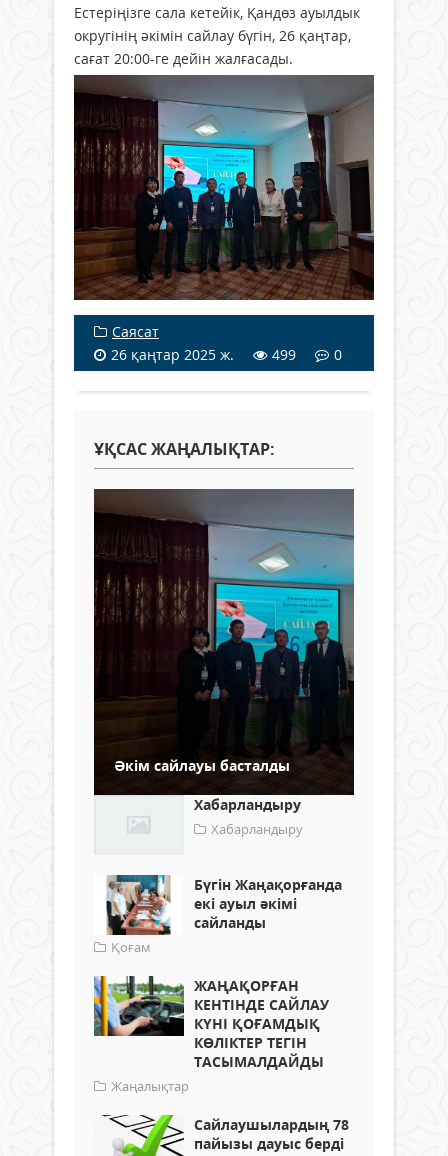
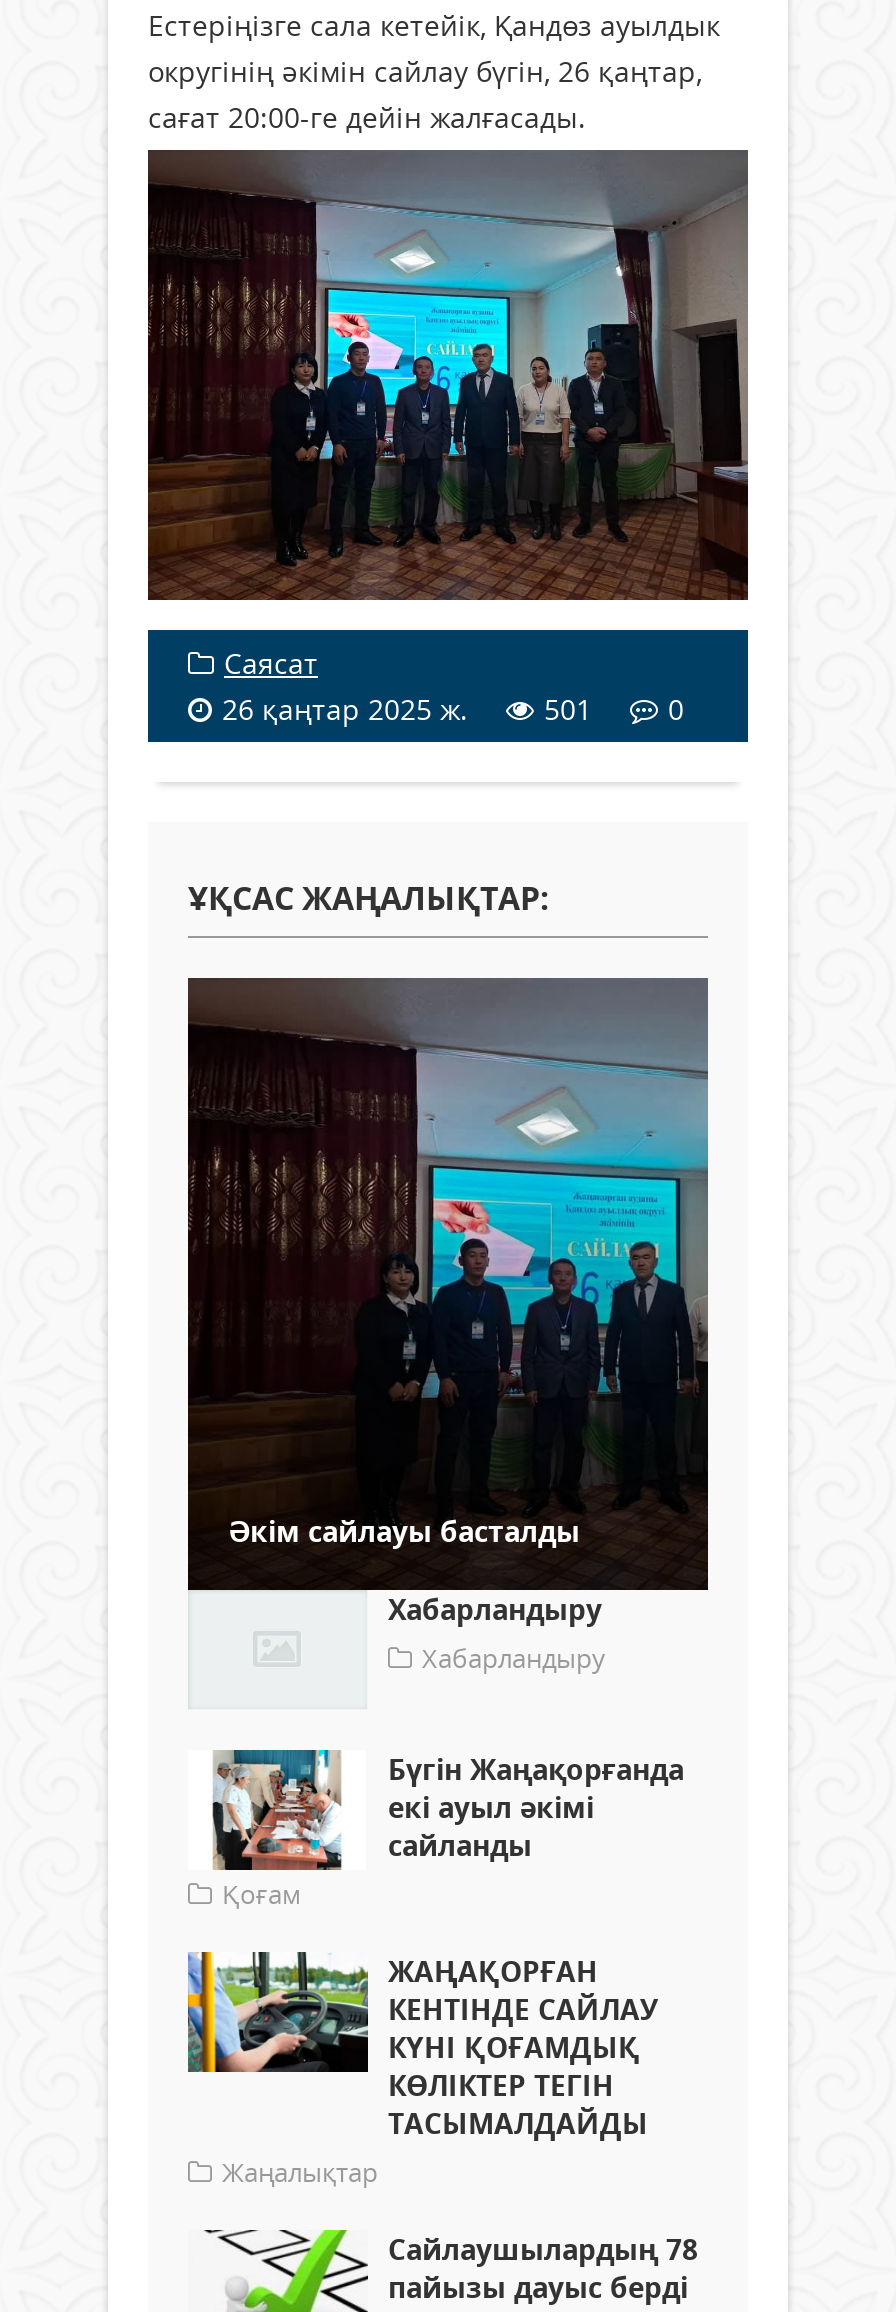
- 26 қаңтар 2025 ж. 499 0
+ 26 қаңтар 2025 ж. 501 0
